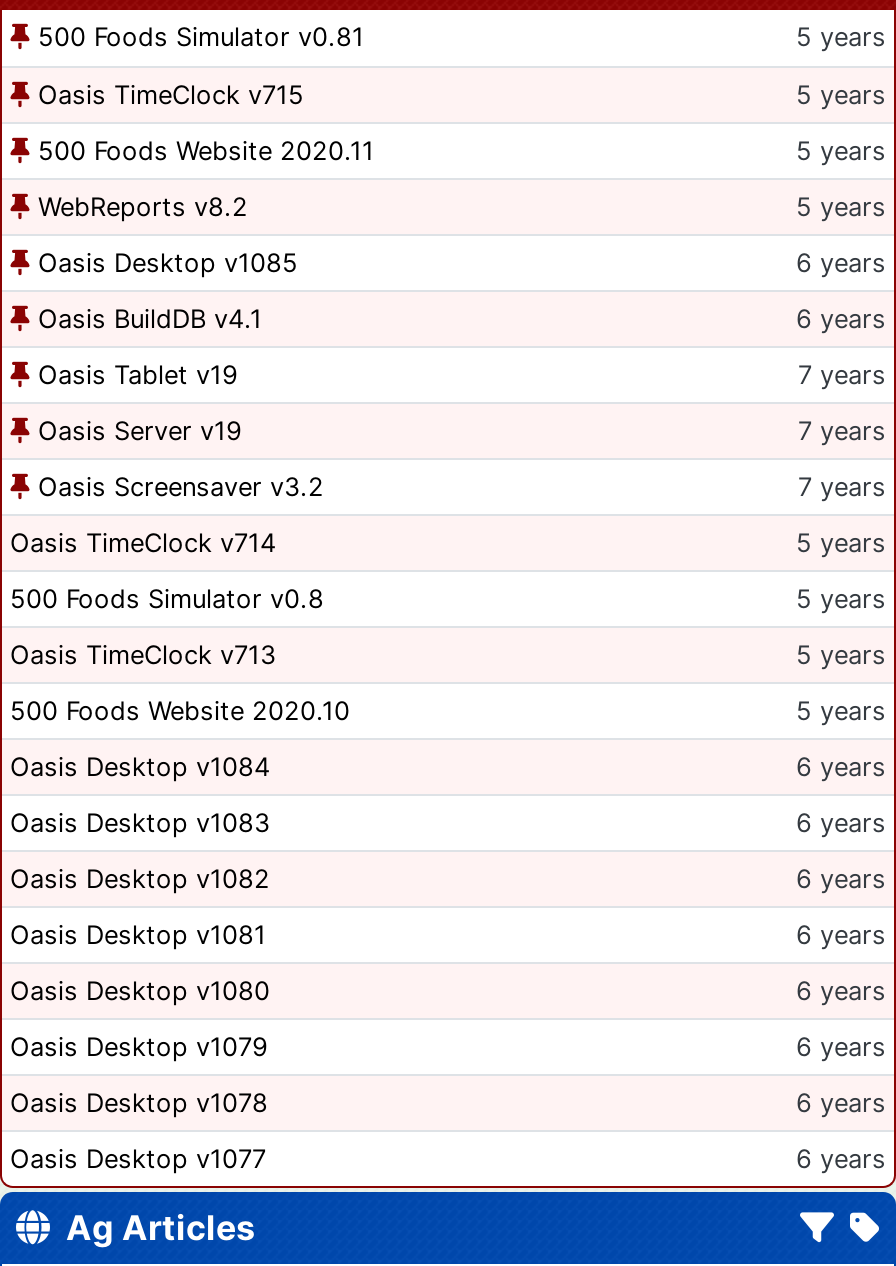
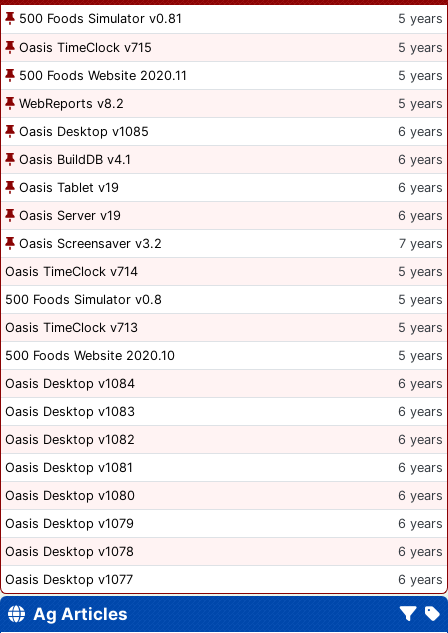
- 7 years
+ 6 years

- 7 years
+ 6 years
